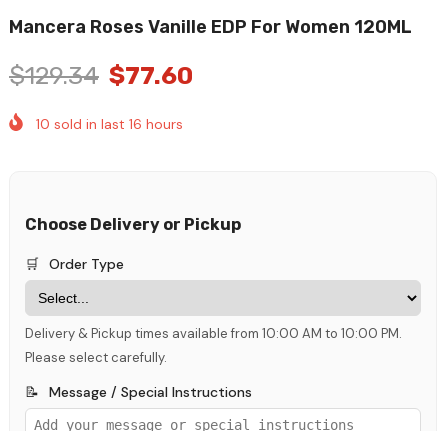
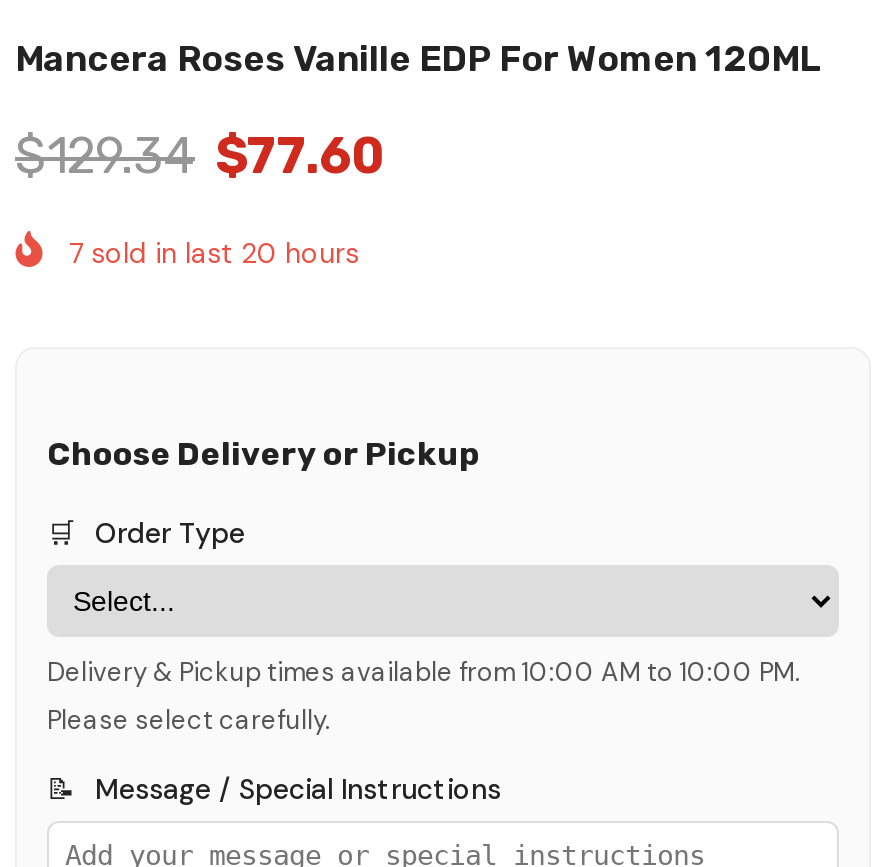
- 10 sold in last 16 hours
+ 7 sold in last 20 hours
